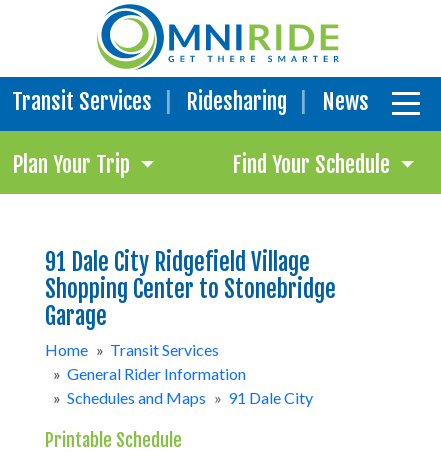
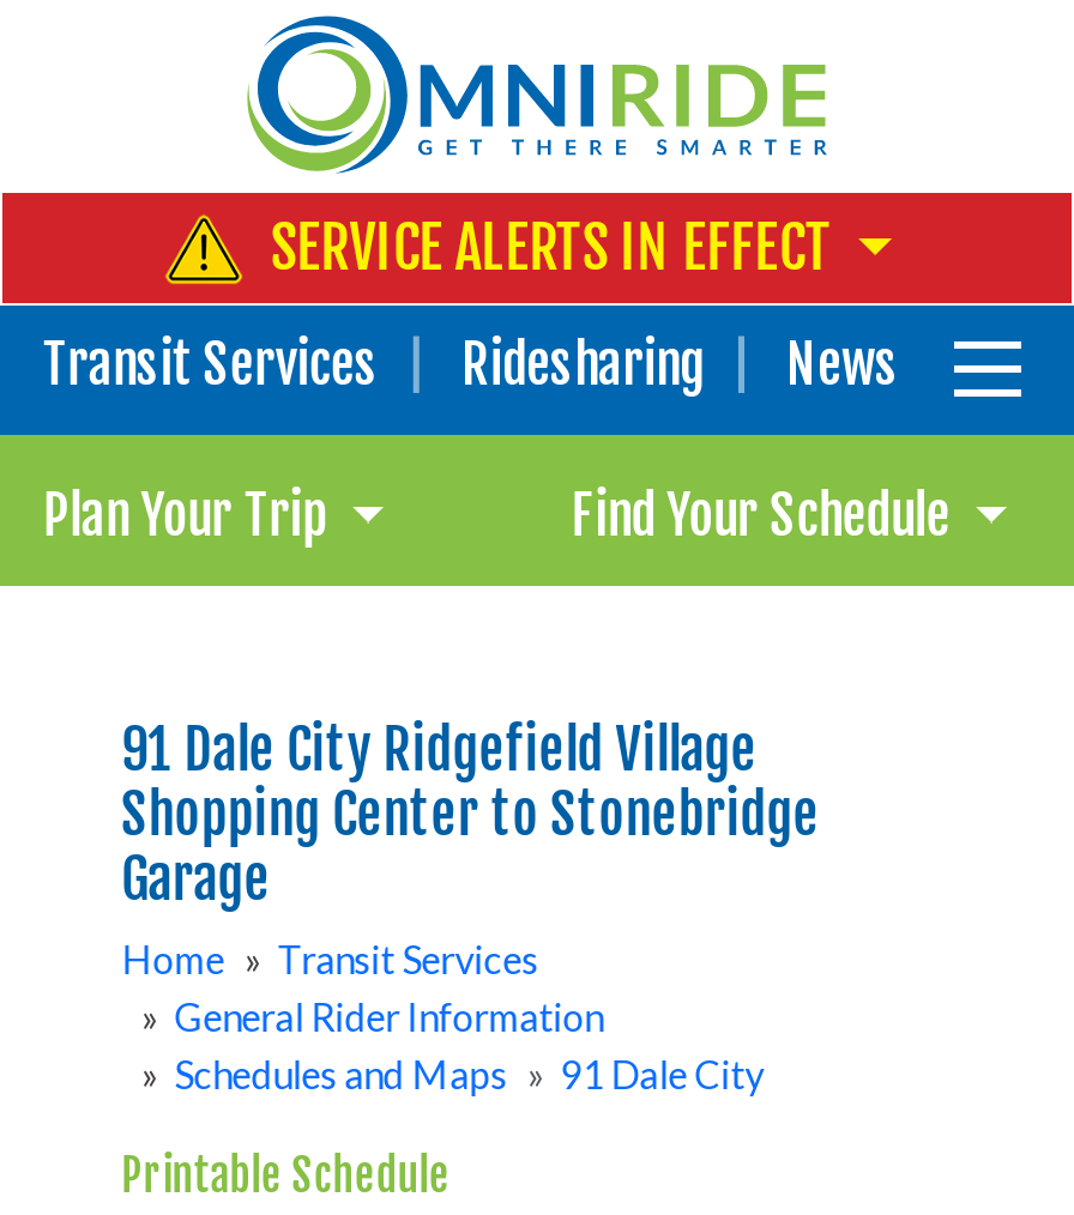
+ SERVICE ALERTS IN EFFECT
